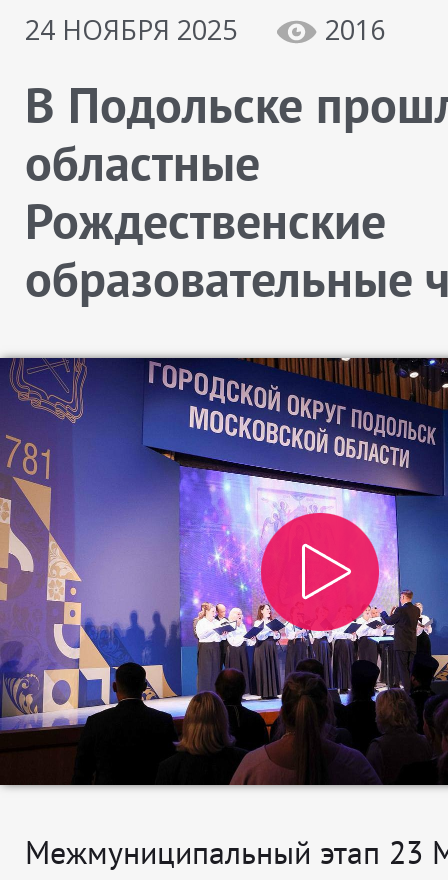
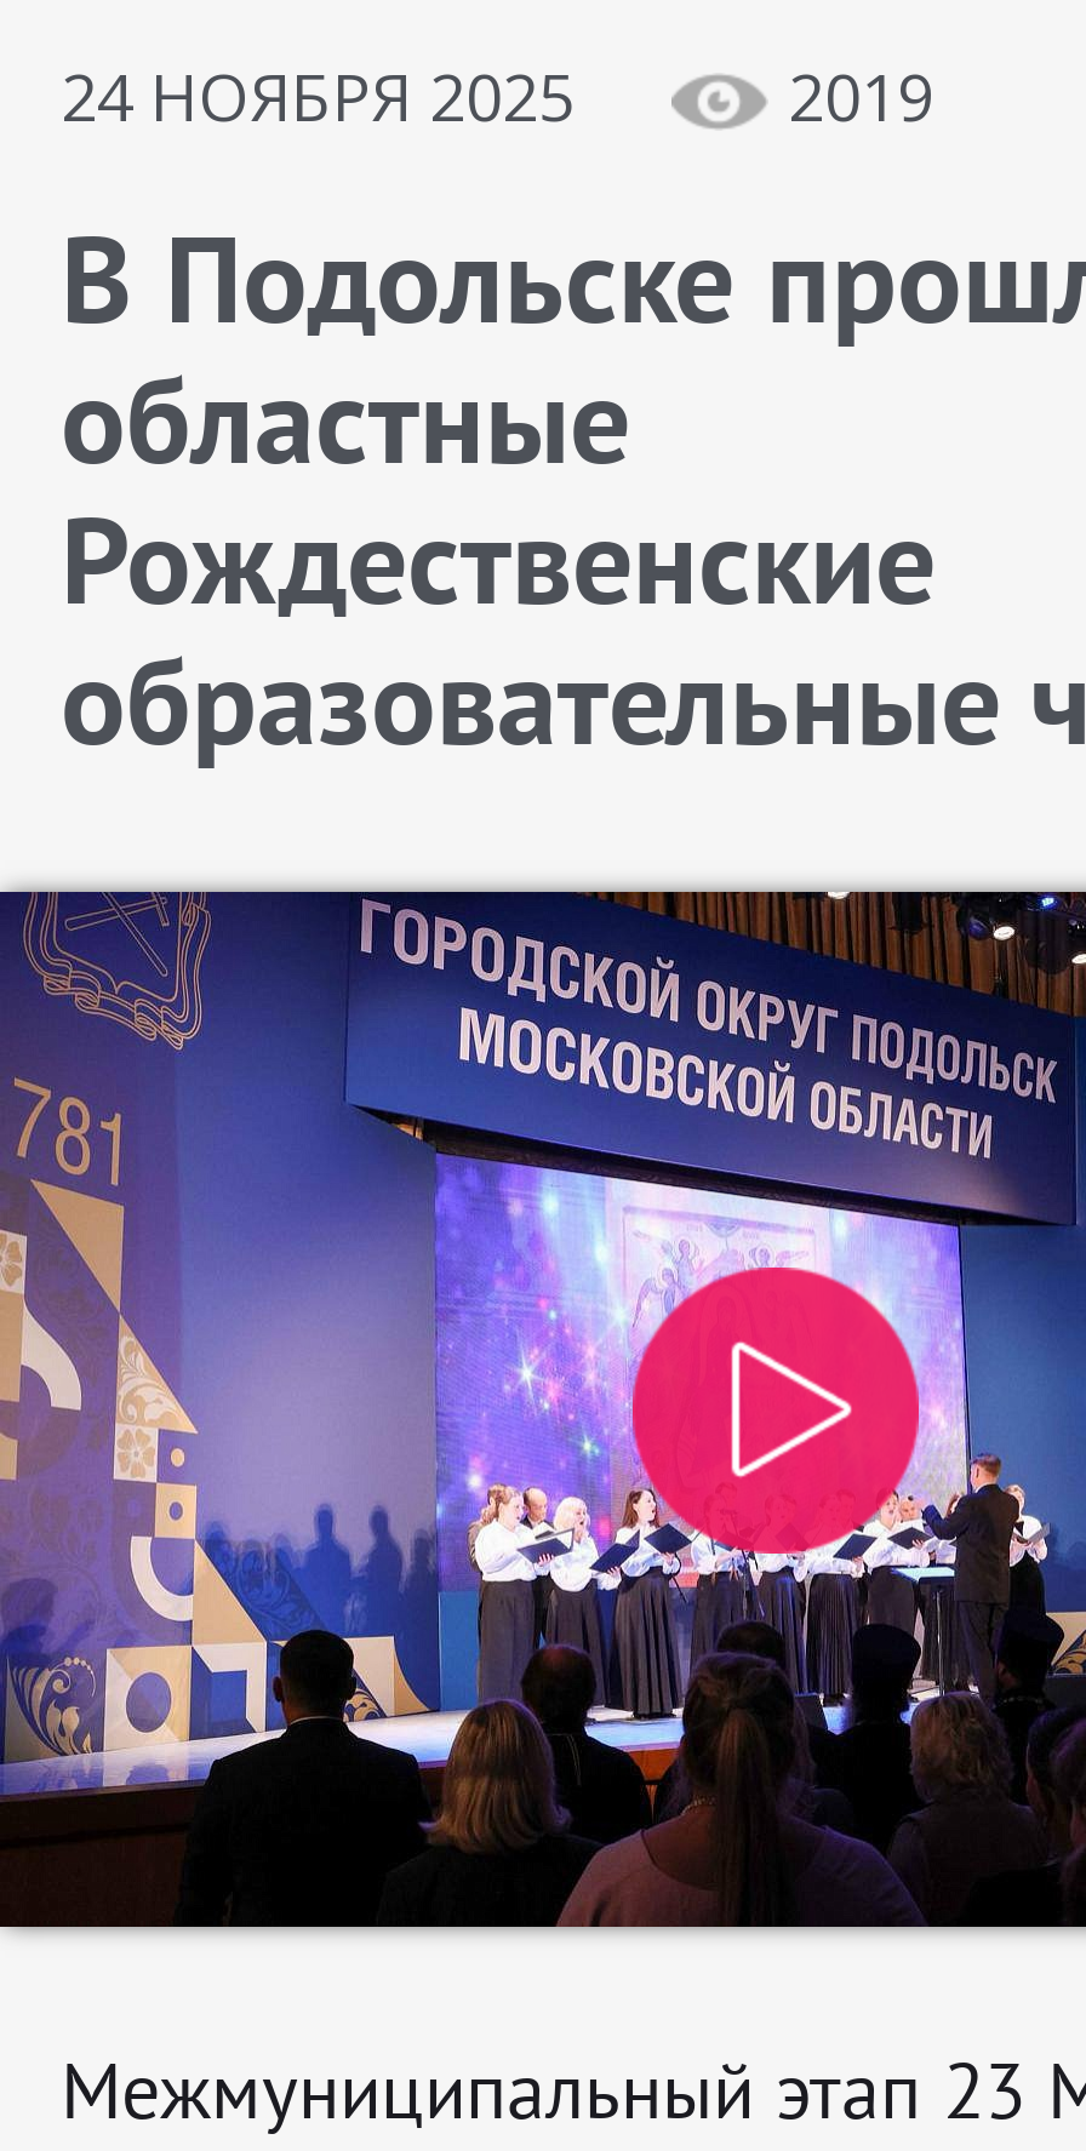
- 24 НОЯБРЯ 2025 2016
+ 24 НОЯБРЯ 2025 2019
